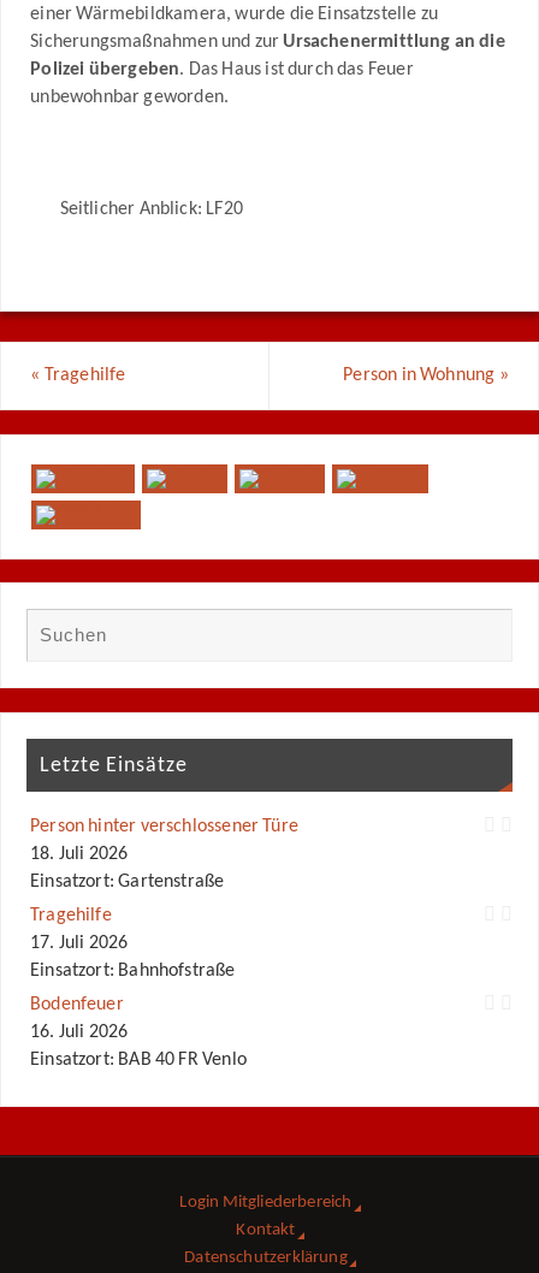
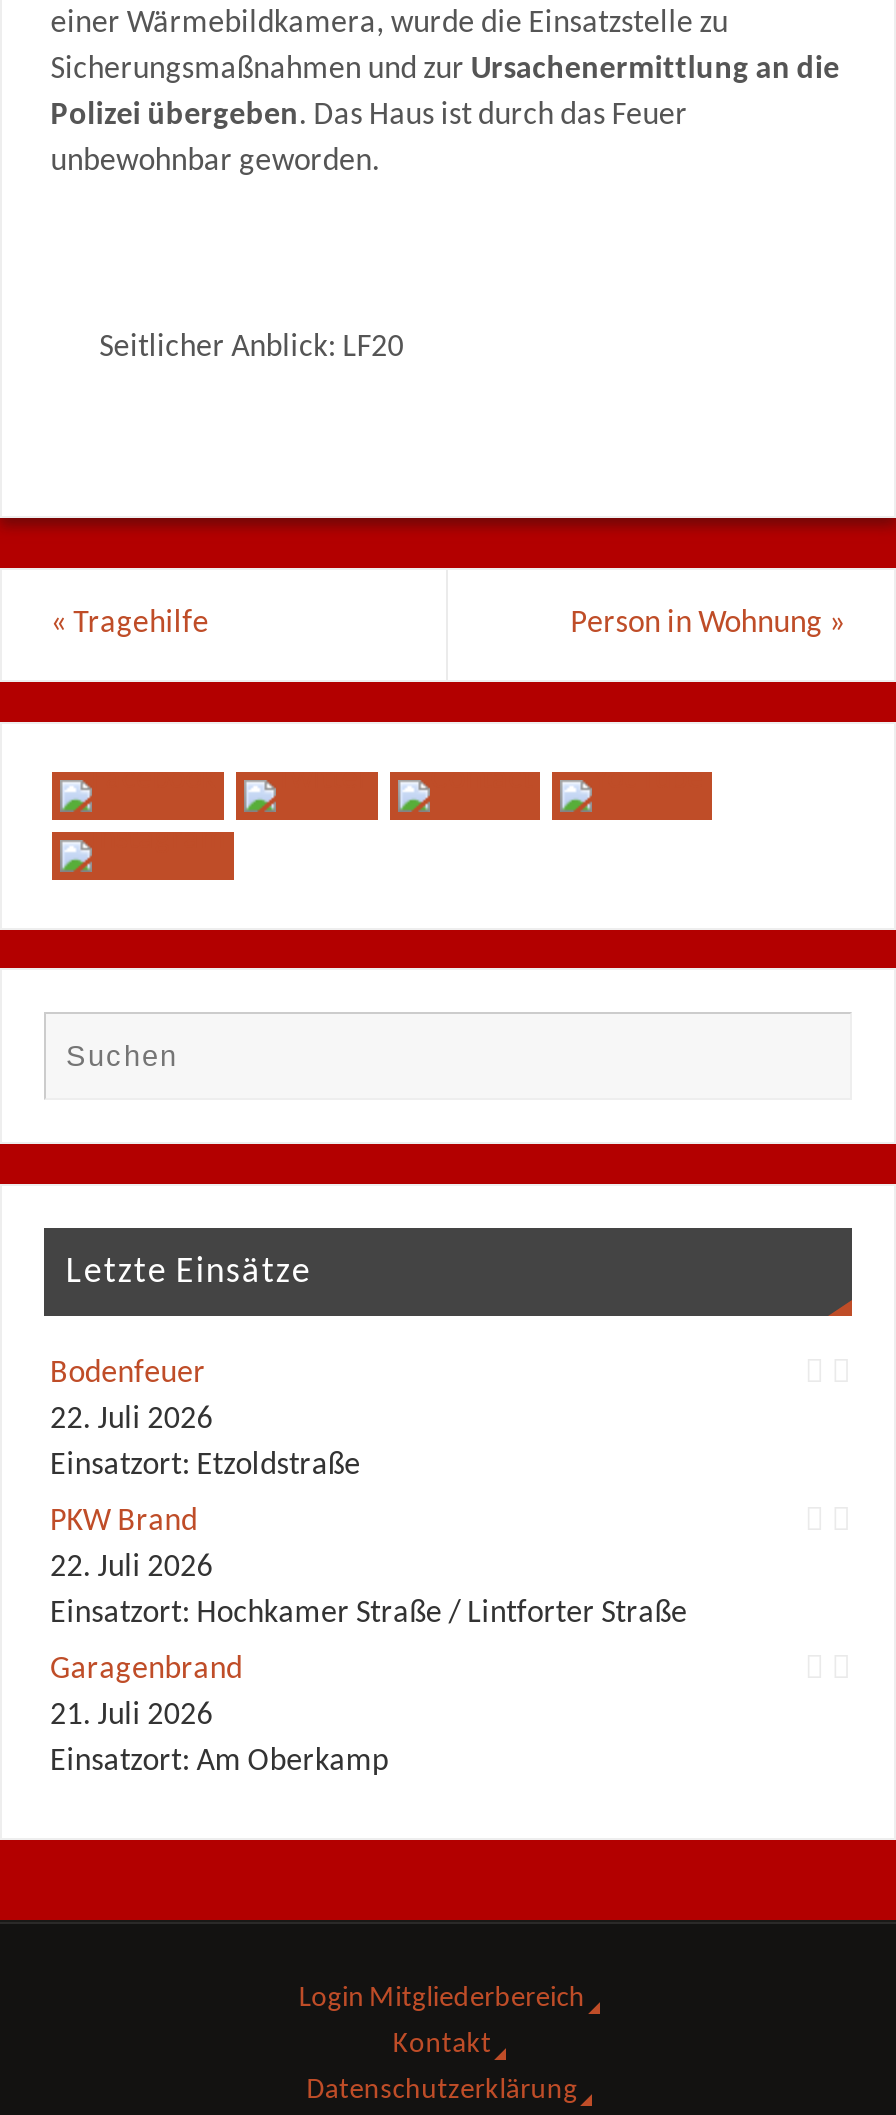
- Person hinter verschlossener Türe
- 18. Juli 2026
- Einsatzort: Gartenstraße
- Tragehilfe
- 17. Juli 2026
- Einsatzort: Bahnhofstraße

moved up: Bodenfeuer

- 16. Juli 2026
- Einsatzort: BAB 40 FR Venlo
+ 22. Juli 2026
+ Einsatzort: Etzoldstraße
+ PKW Brand
+ 22. Juli 2026
+ Einsatzort: Hochkamer Straße / Lintforter Straße
+ Garagenbrand
+ 21. Juli 2026
+ Einsatzort: Am Oberkamp
